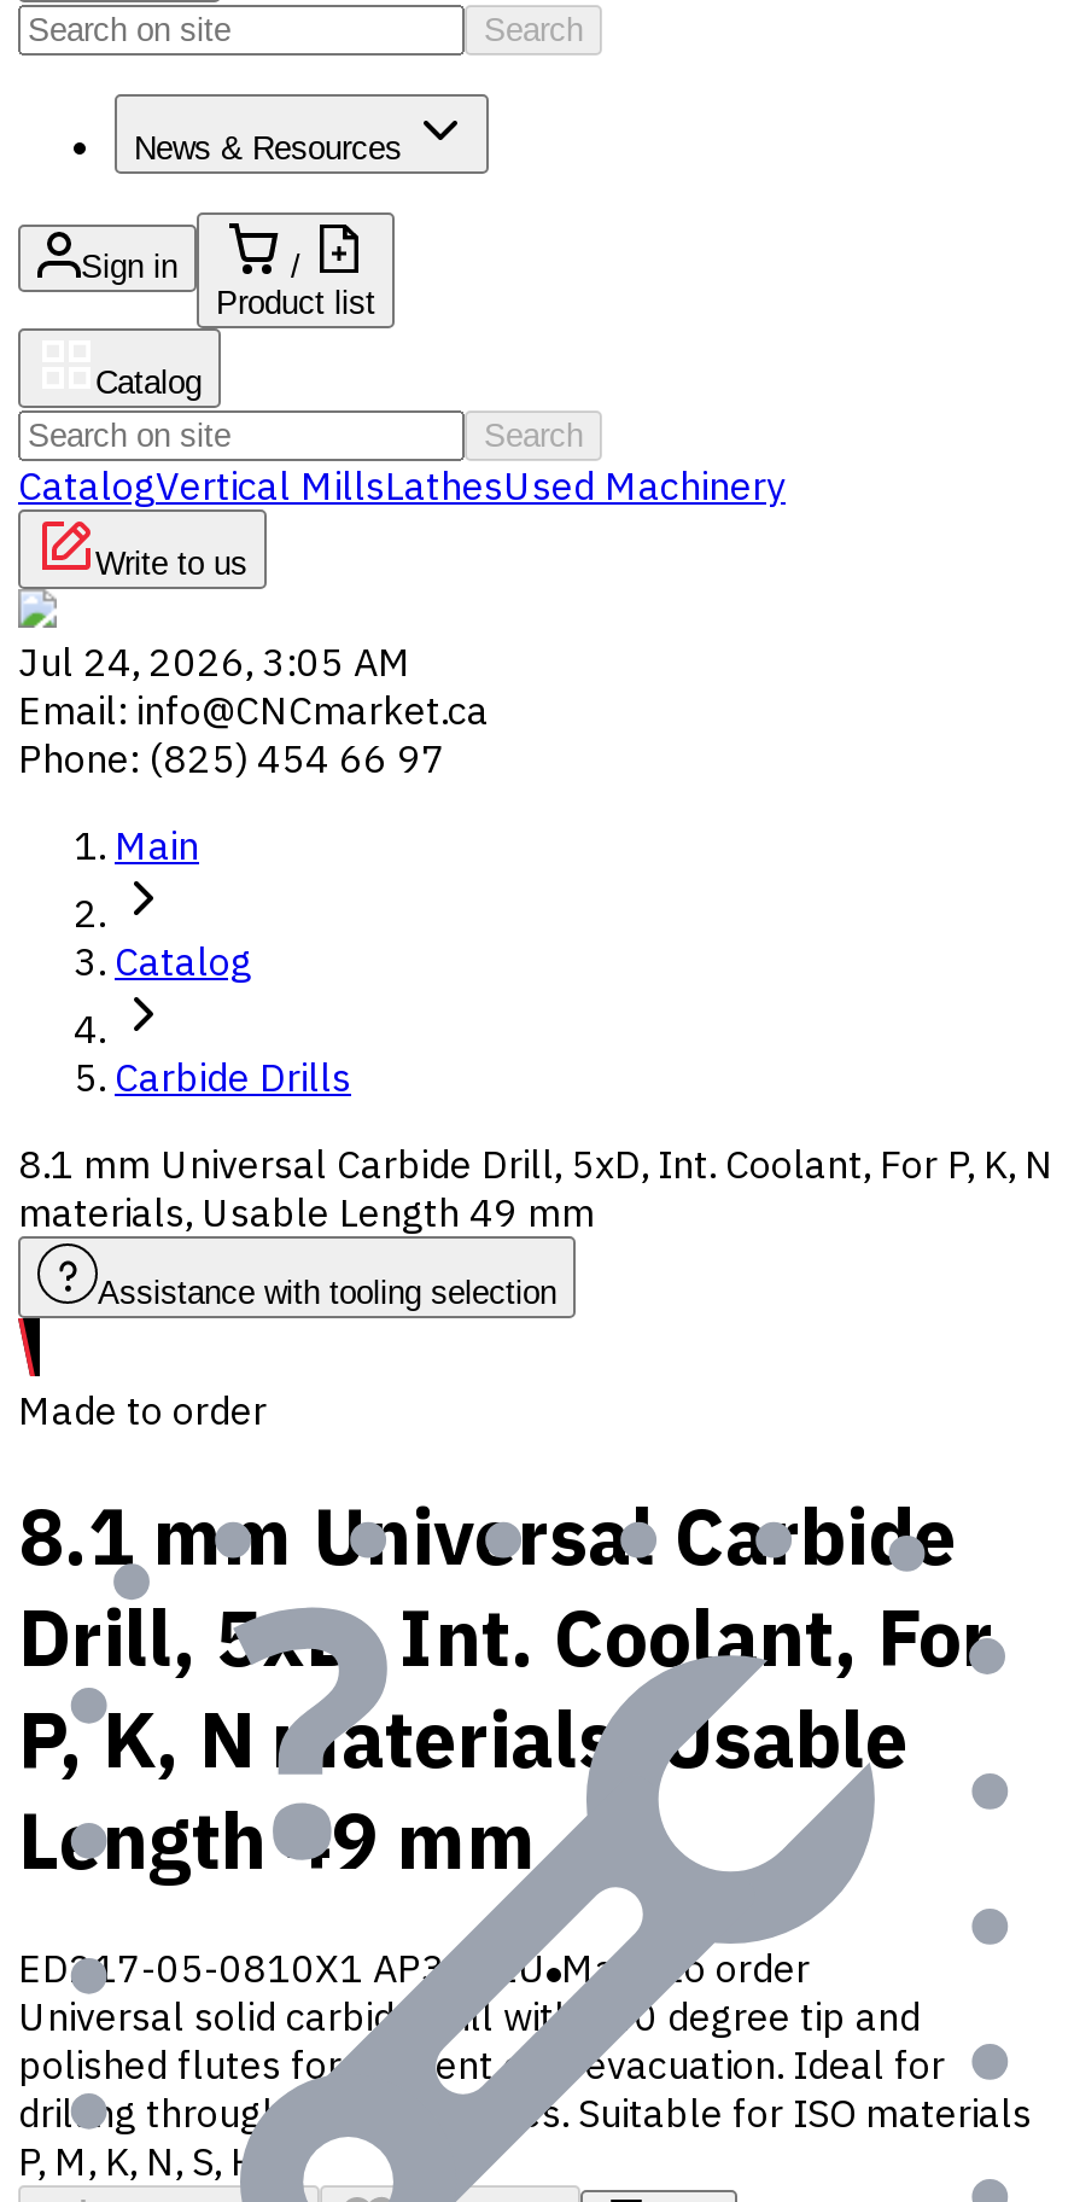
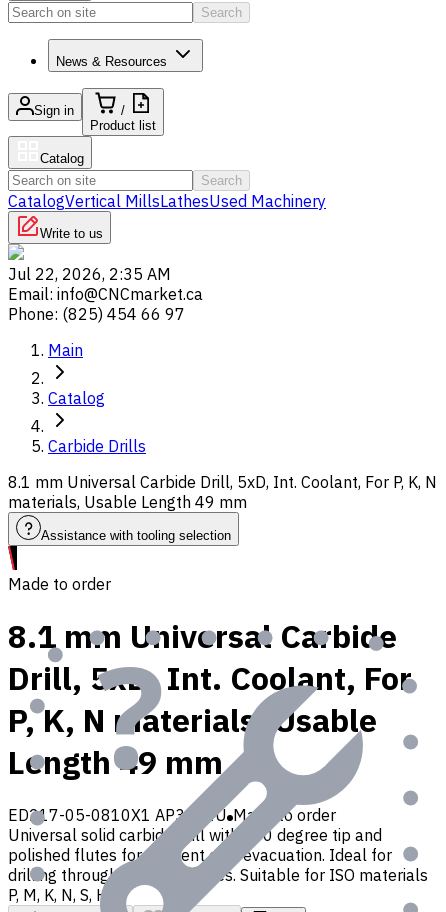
- Jul 24, 2026, 3:05 AM
+ Jul 22, 2026, 2:35 AM
